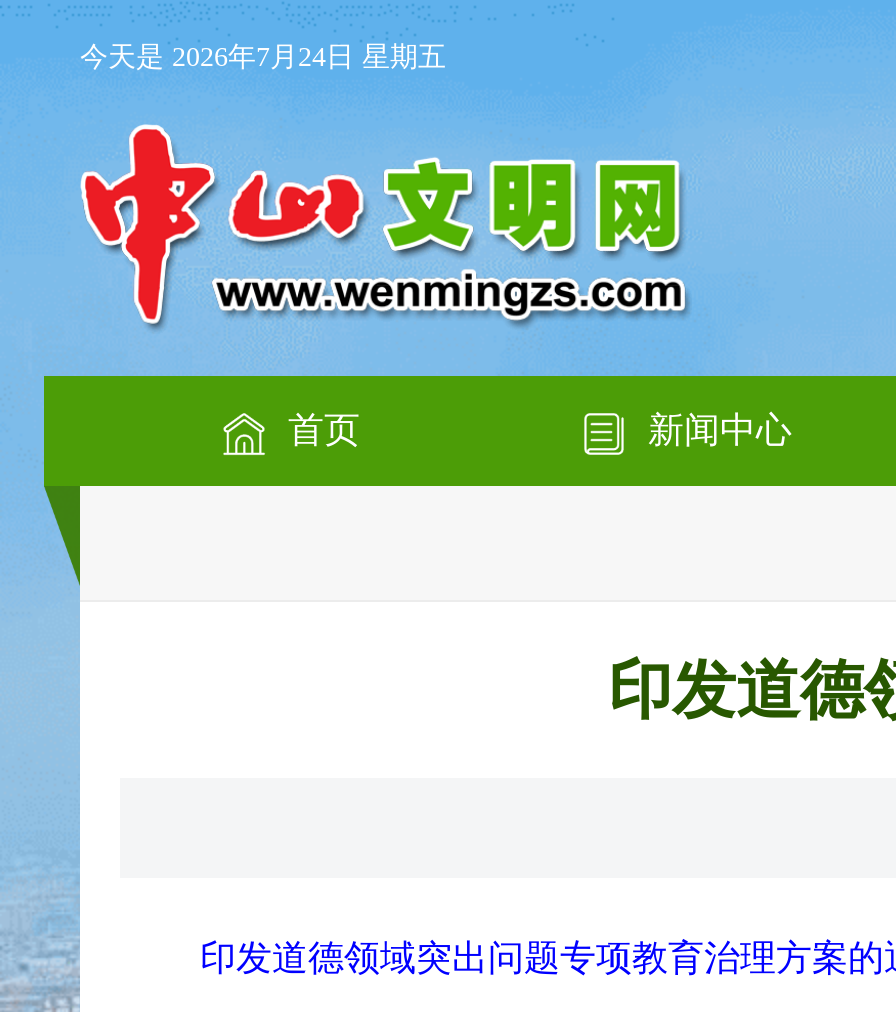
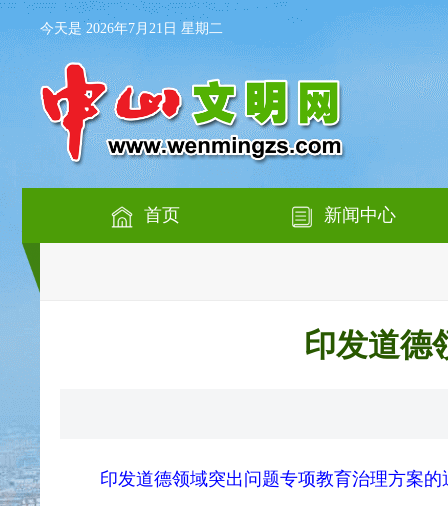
- 今天是 2026年7月24日 星期五
+ 今天是 2026年7月21日 星期二
